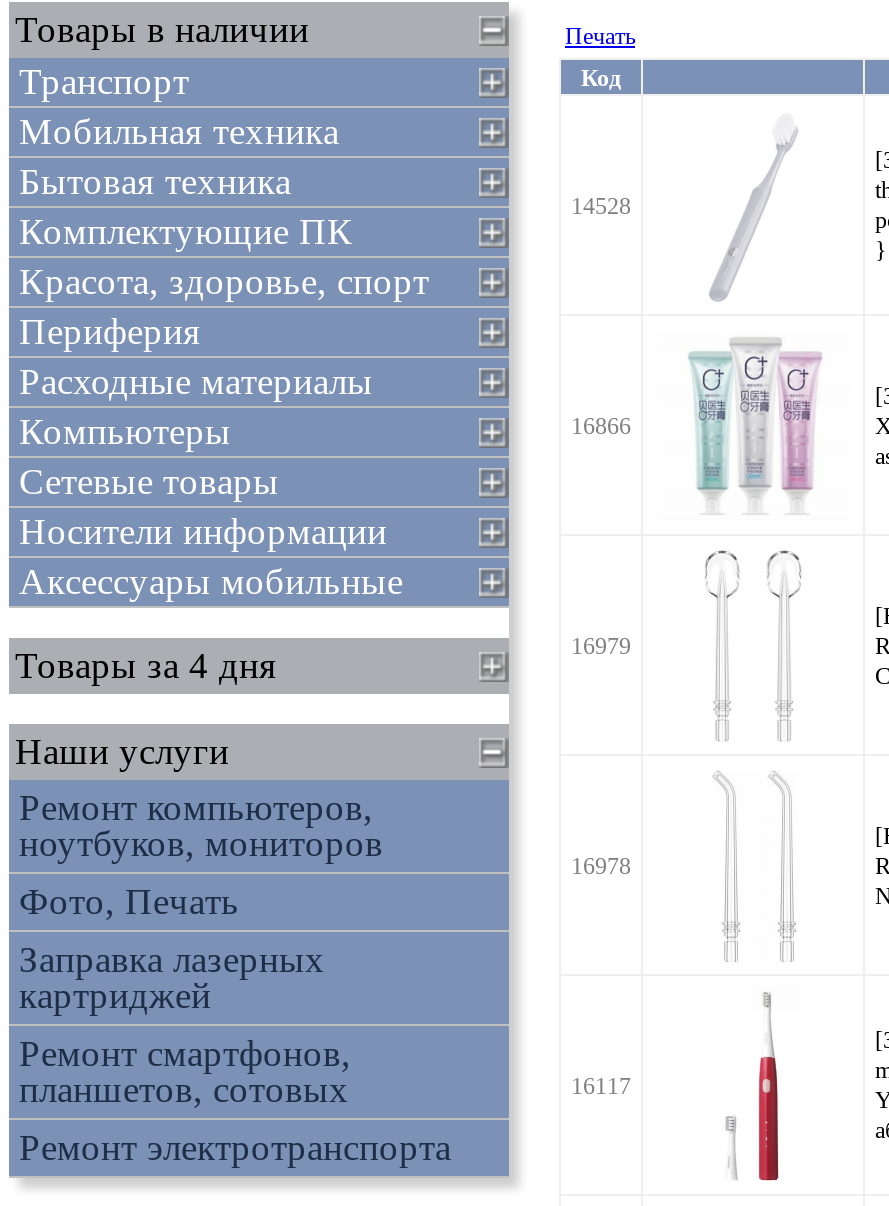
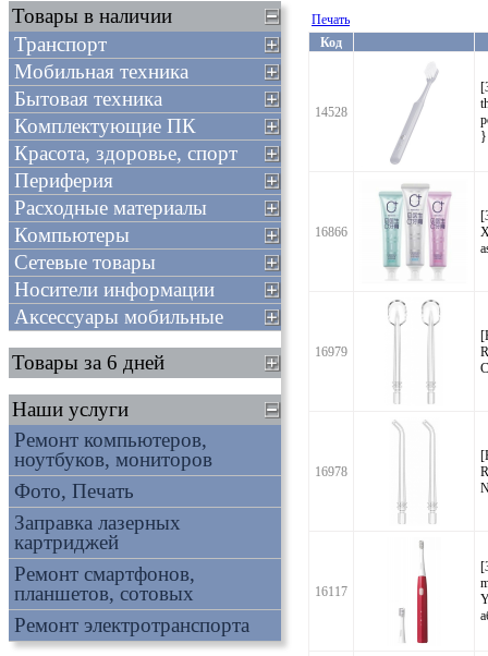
- Товары за 4 дня
+ Товары за 6 дней
